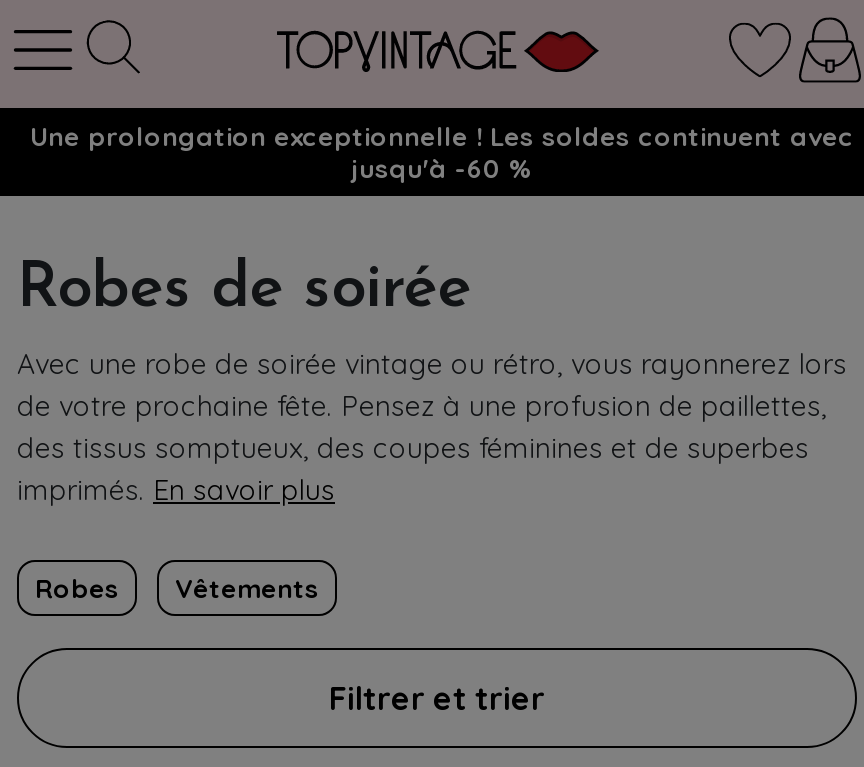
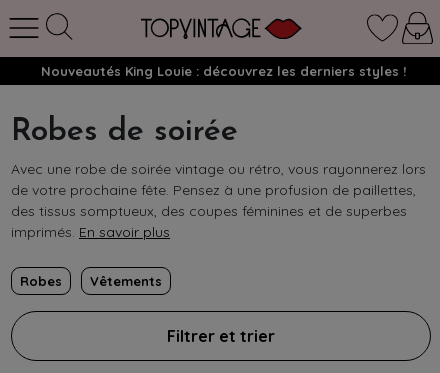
- Une prolongation exceptionnelle ! Les soldes continuent avec
- jusqu'à -60 %
+ Nouveautés King Louie : découvrez les derniers styles !
